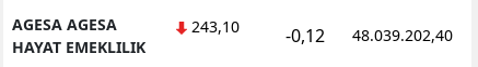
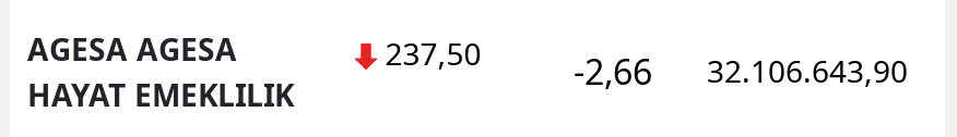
- 243,10
+ 237,50

- -0,12
+ -2,66

- 48.039.202,40
+ 32.106.643,90
